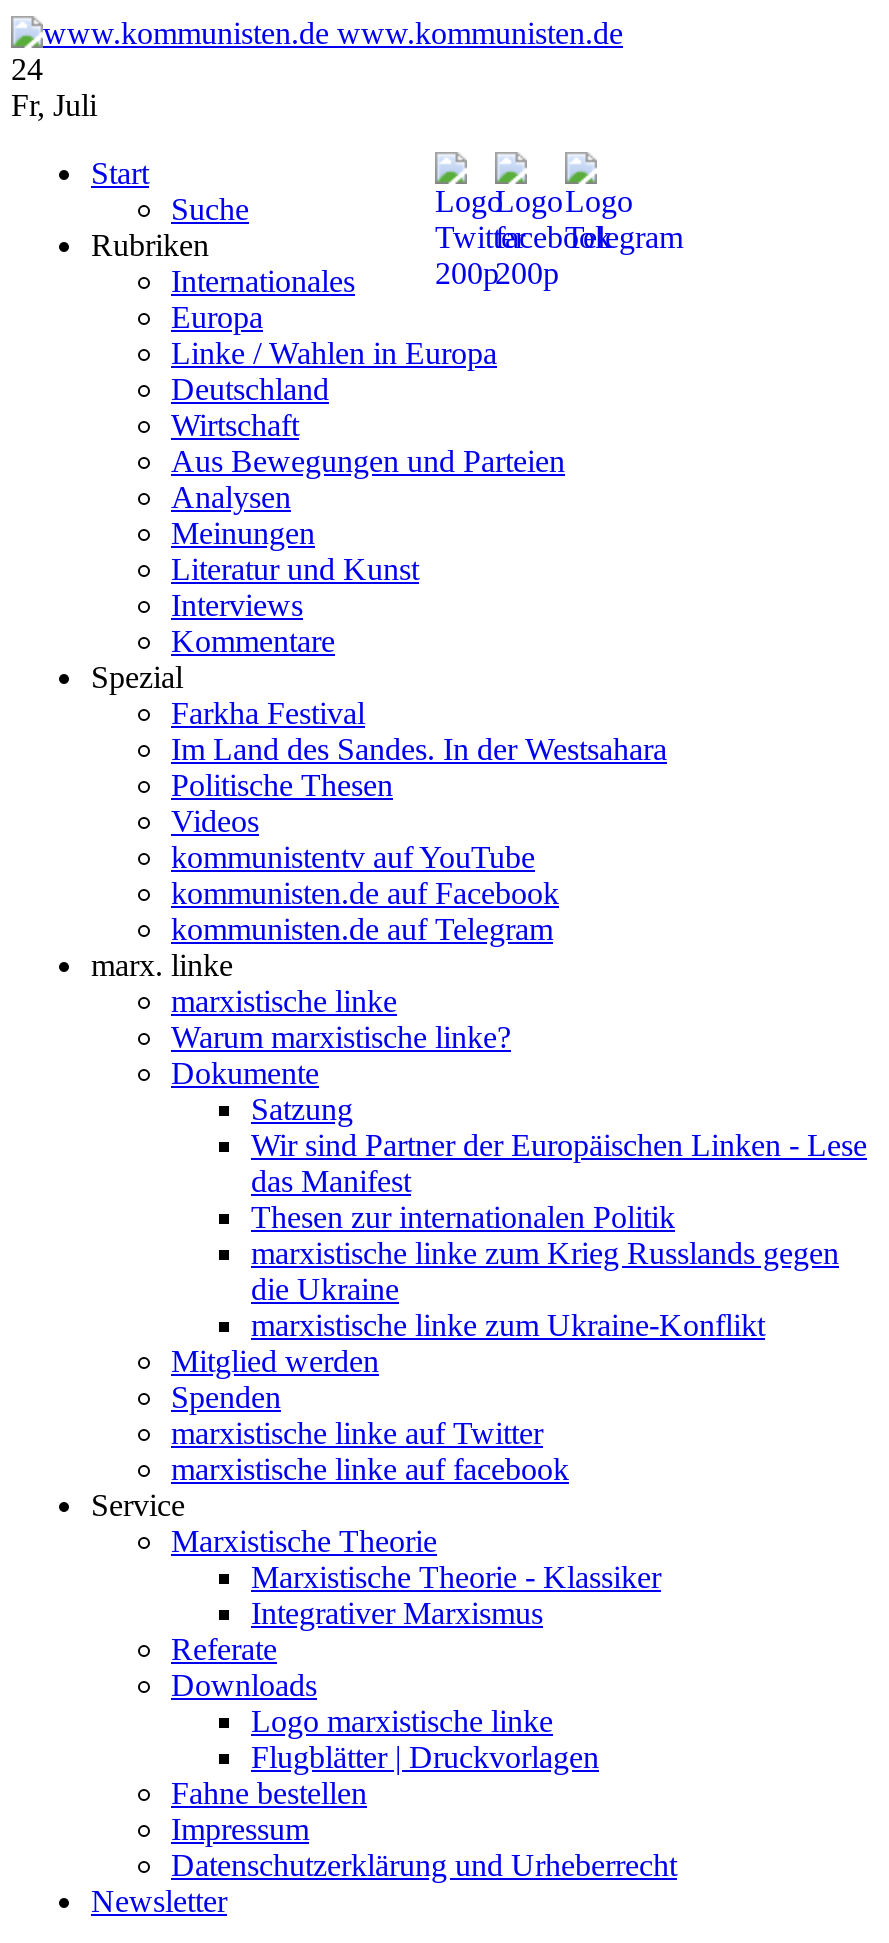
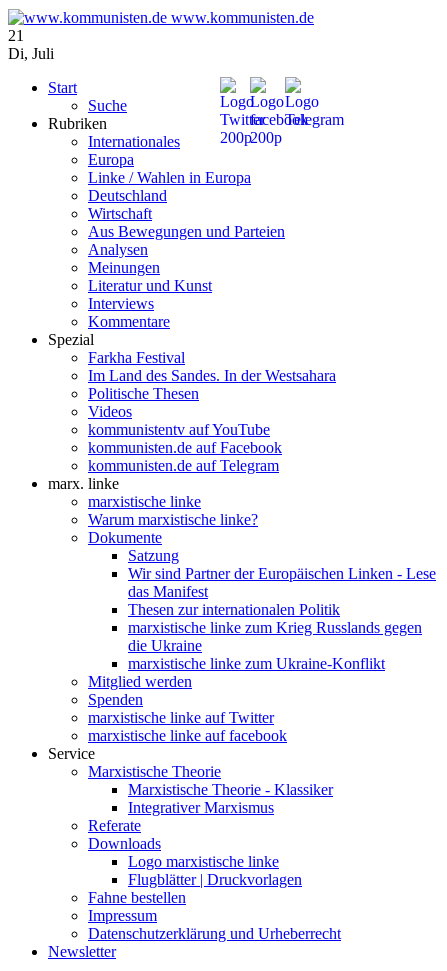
- 24
+ 21

- Fr, Juli
+ Di, Juli
